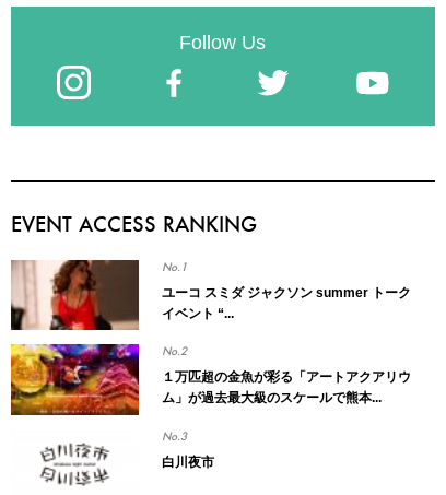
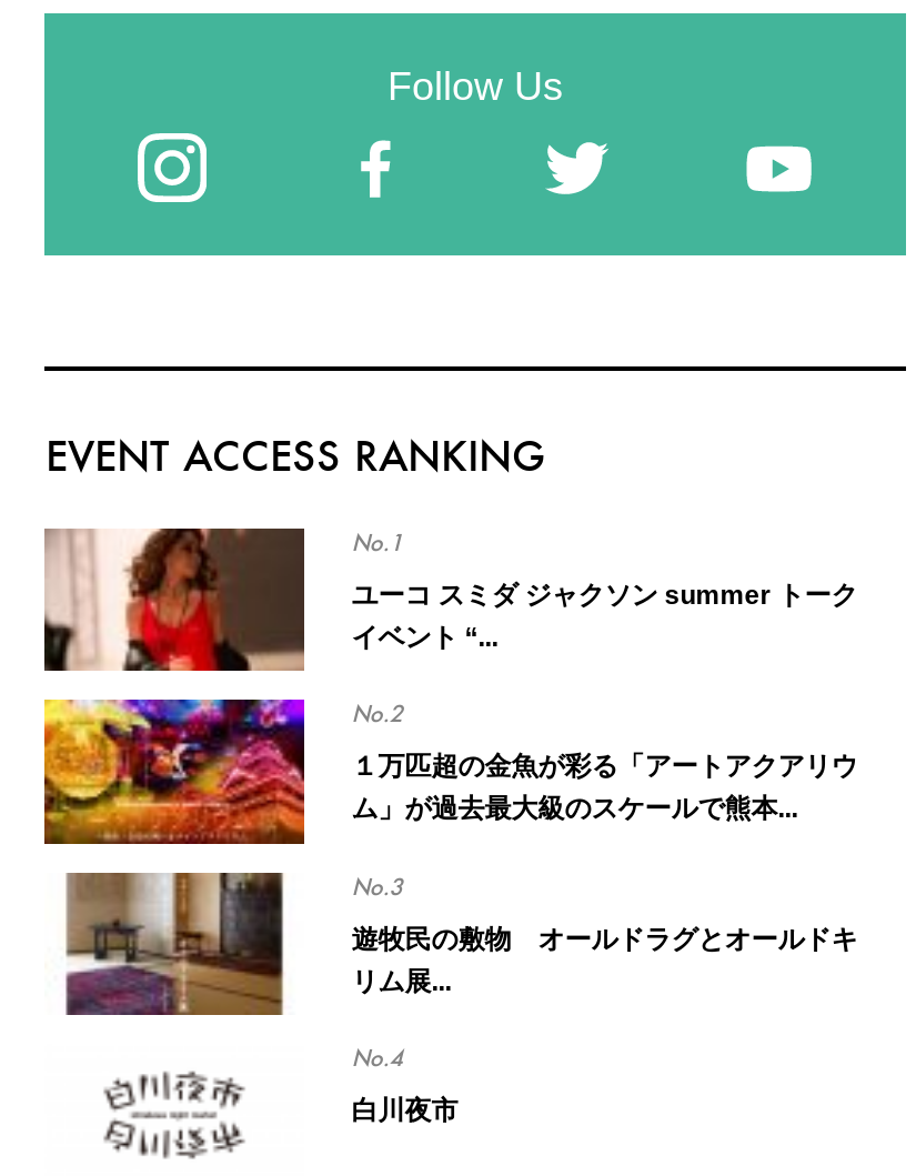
+ [image]
+ 遊牧民の敷物 オールドラグとオールドキ
+ リム展...
